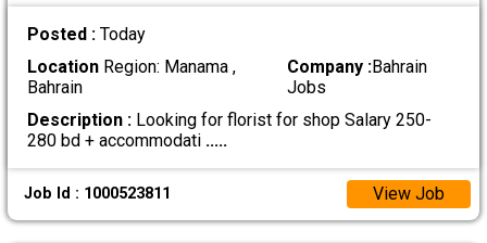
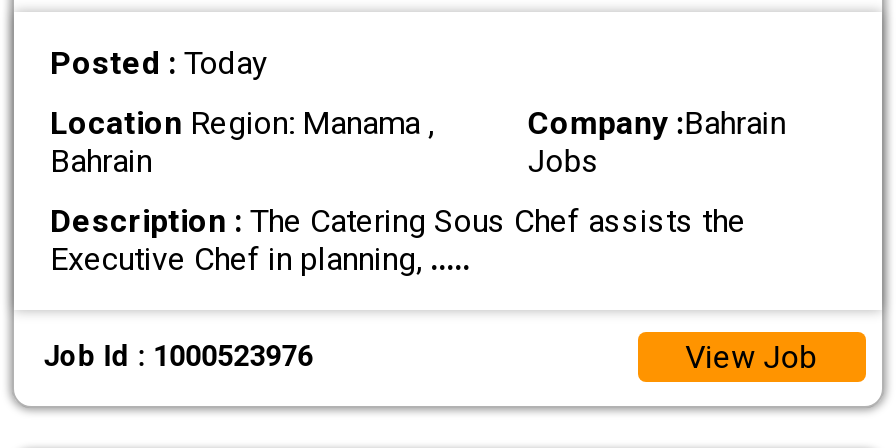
- Description : Looking for florist for shop Salary 250-
- 280 bd + accommodati.....
+ Description : The Catering Sous Chef assists the
+ Executive Chef in planning,.....

- Job Id : 1000523811
+ Job Id : 1000523976
